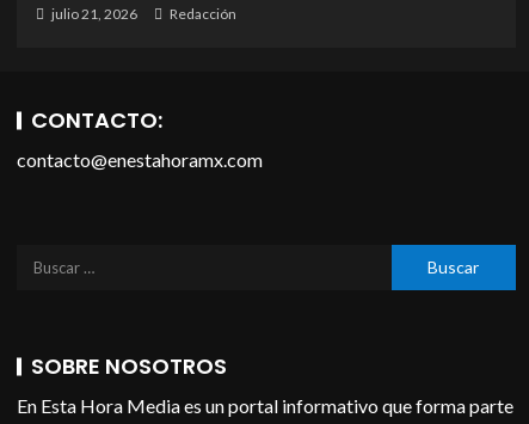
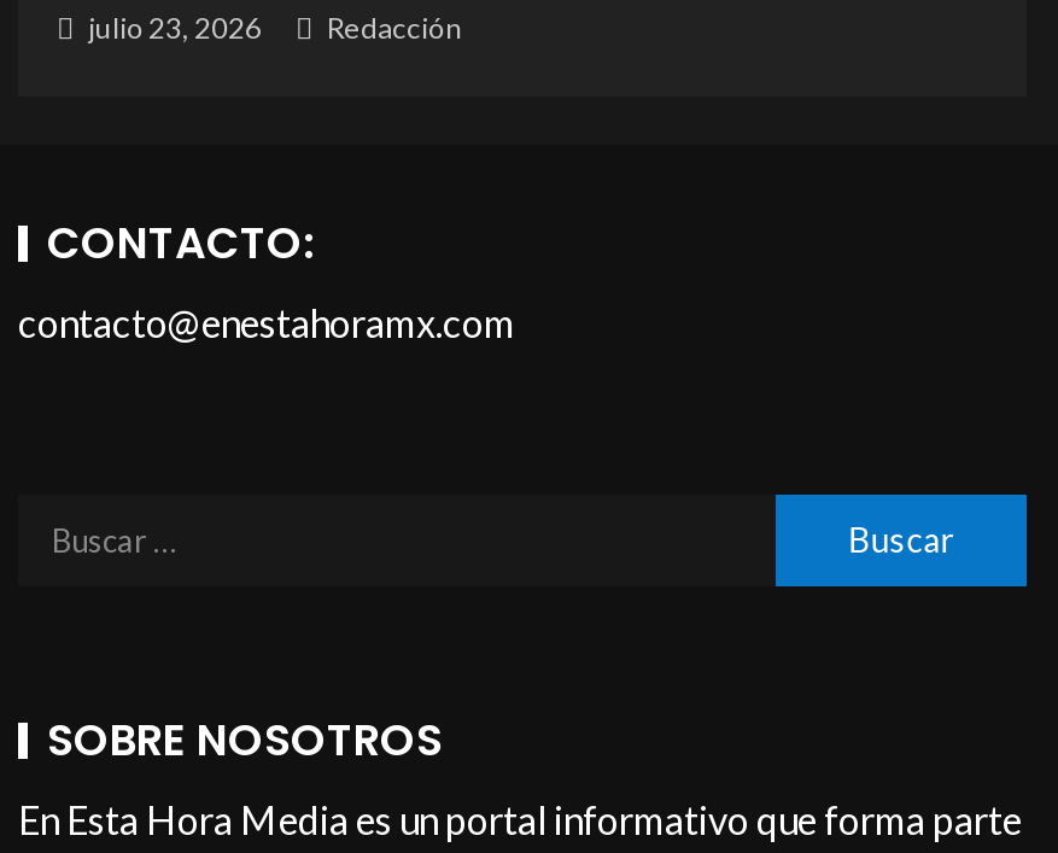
- julio 21, 2026 Redacción
+ julio 23, 2026 Redacción
